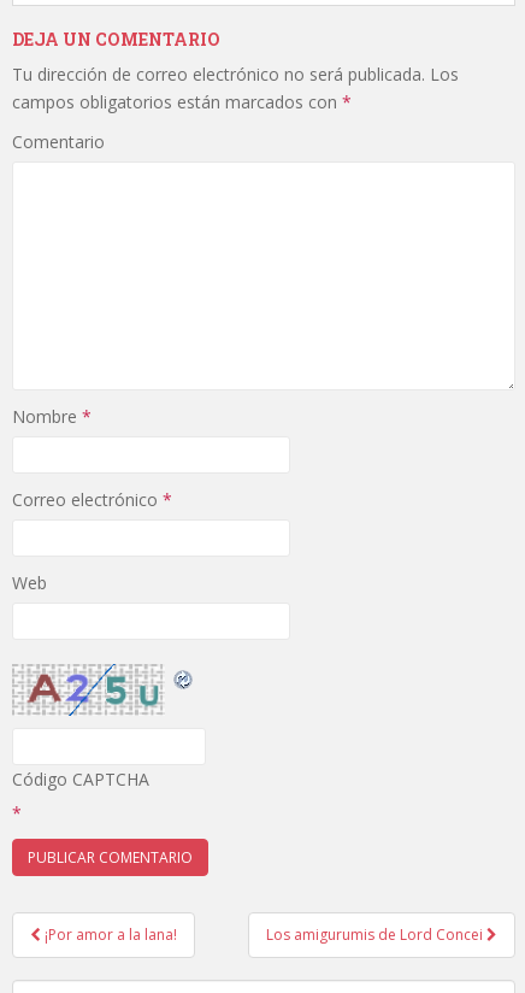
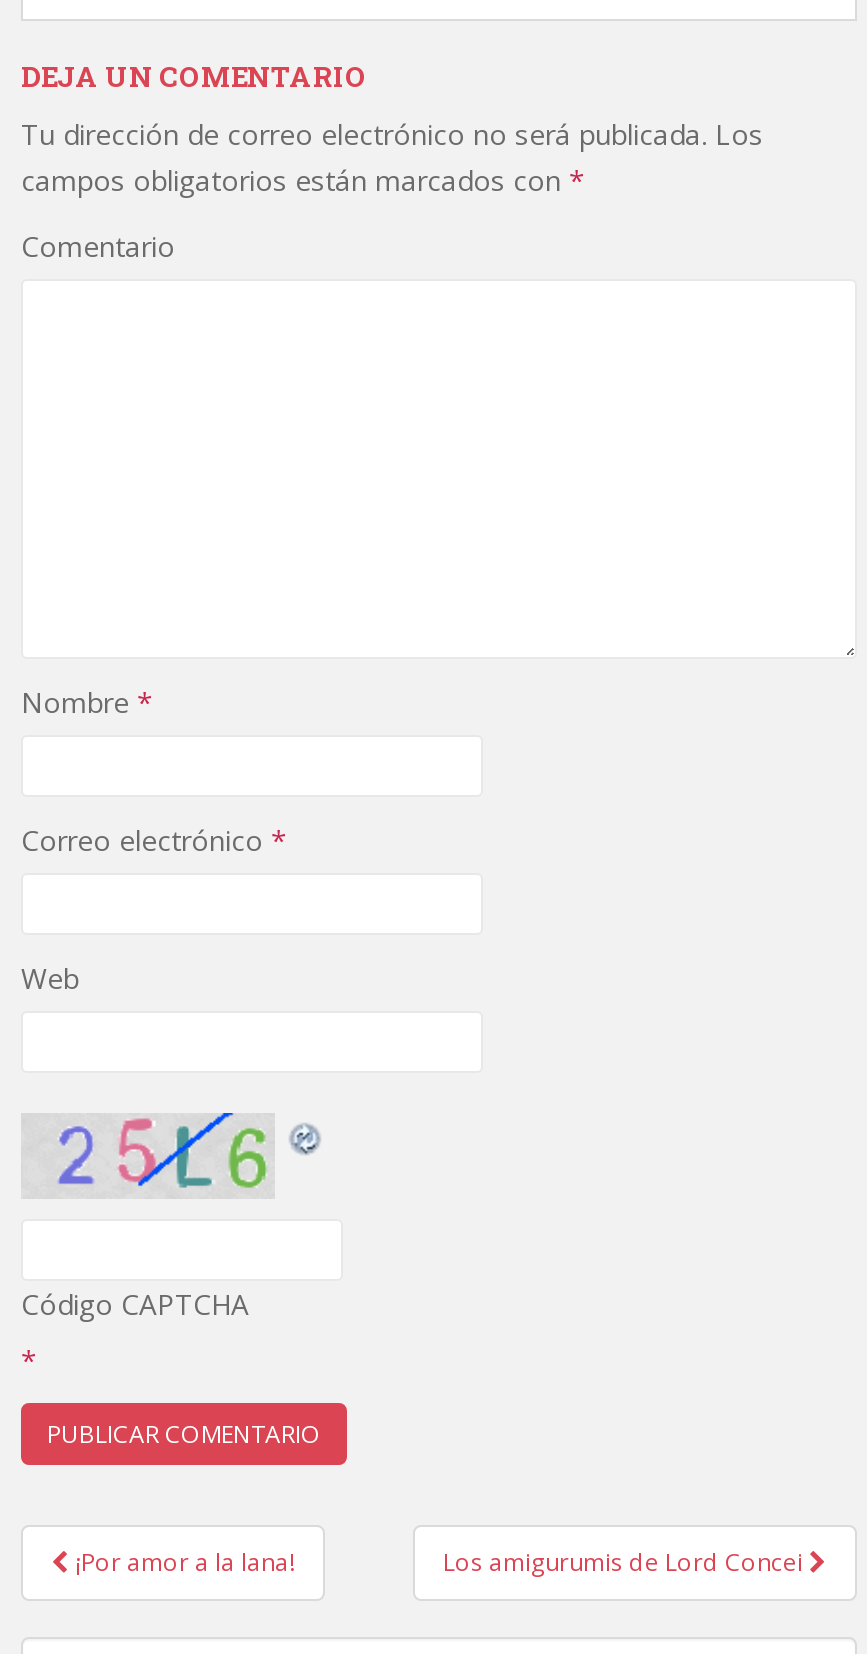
- [image]
+ [image]
